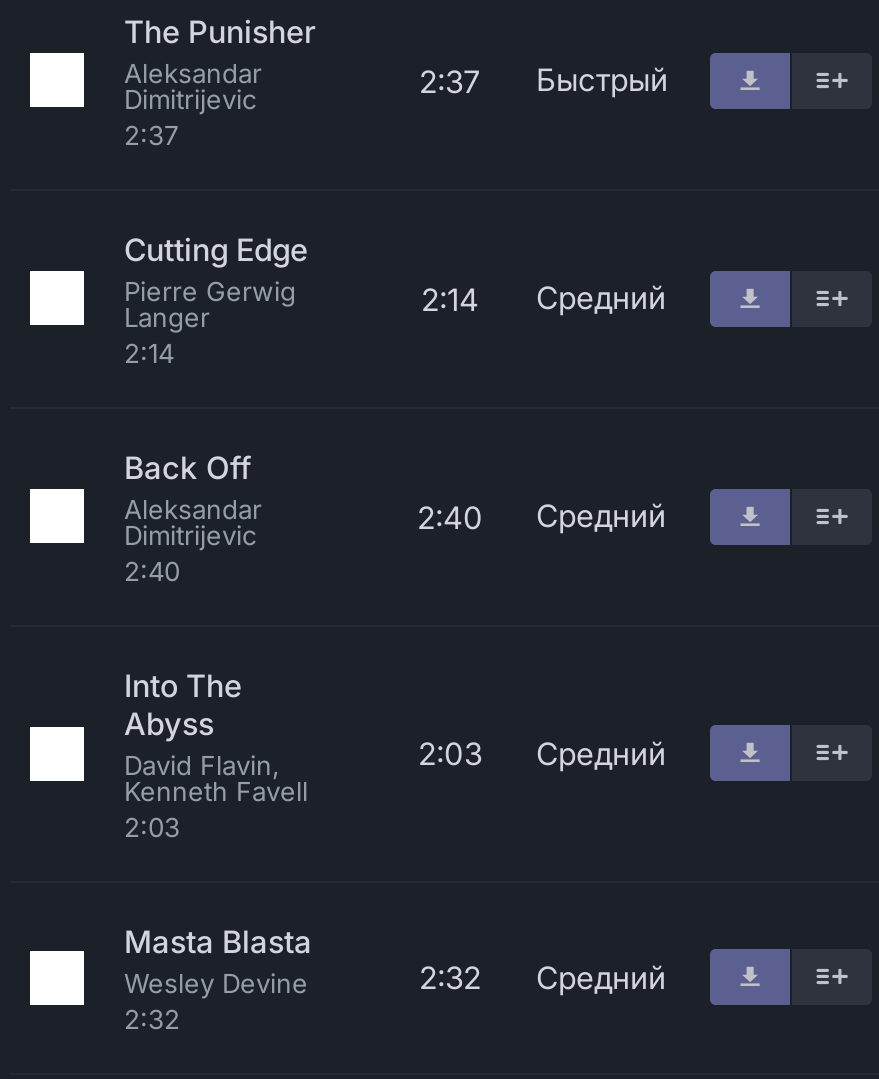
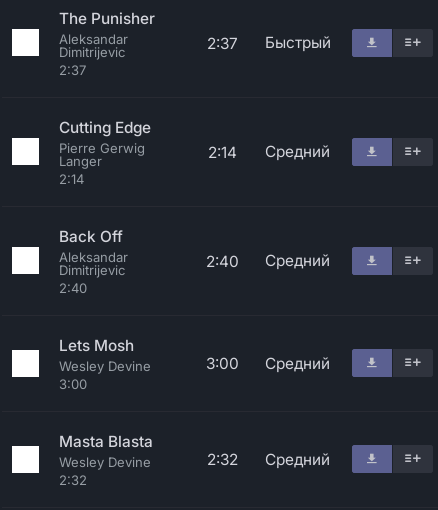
- Into The
- Abyss
- David Flavin,
- Kenneth Favell
- 2:03
+ Lets Mosh
+ Wesley Devine
+ 3:00

- 2:03 Средний
+ 3:00 Средний
